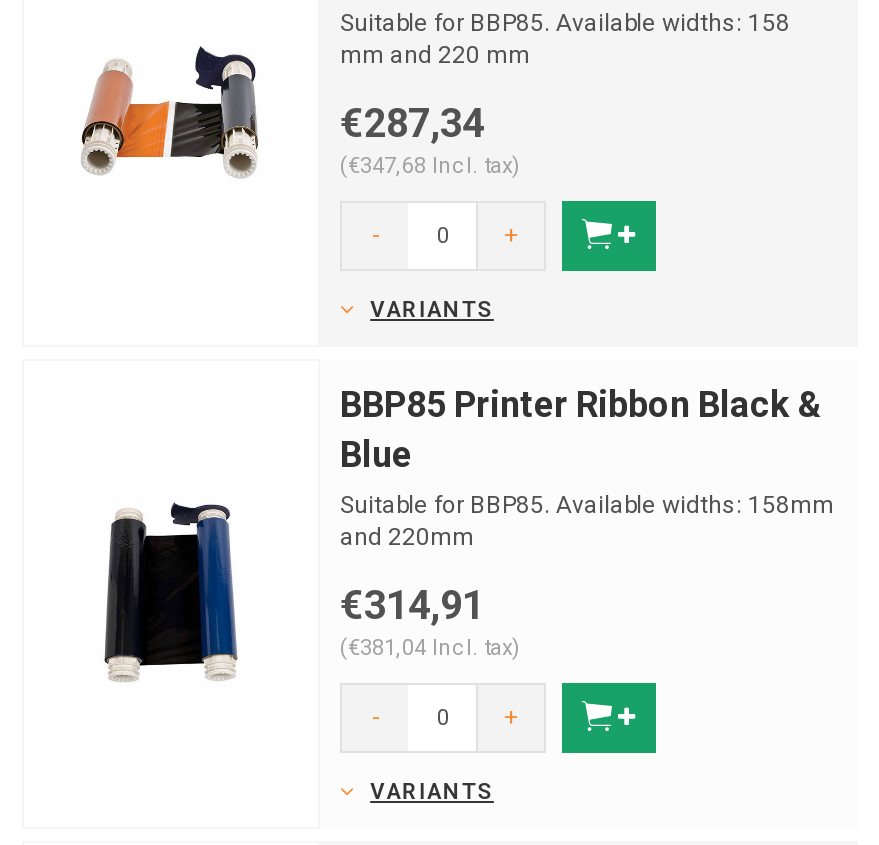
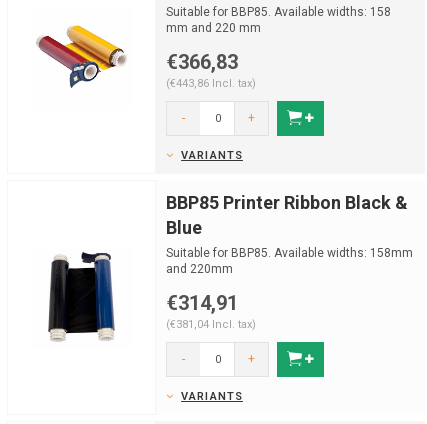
- [image]
+ [image]

- €287,34
+ €366,83

- (€347,68 Incl. tax)
+ (€443,86 Incl. tax)
